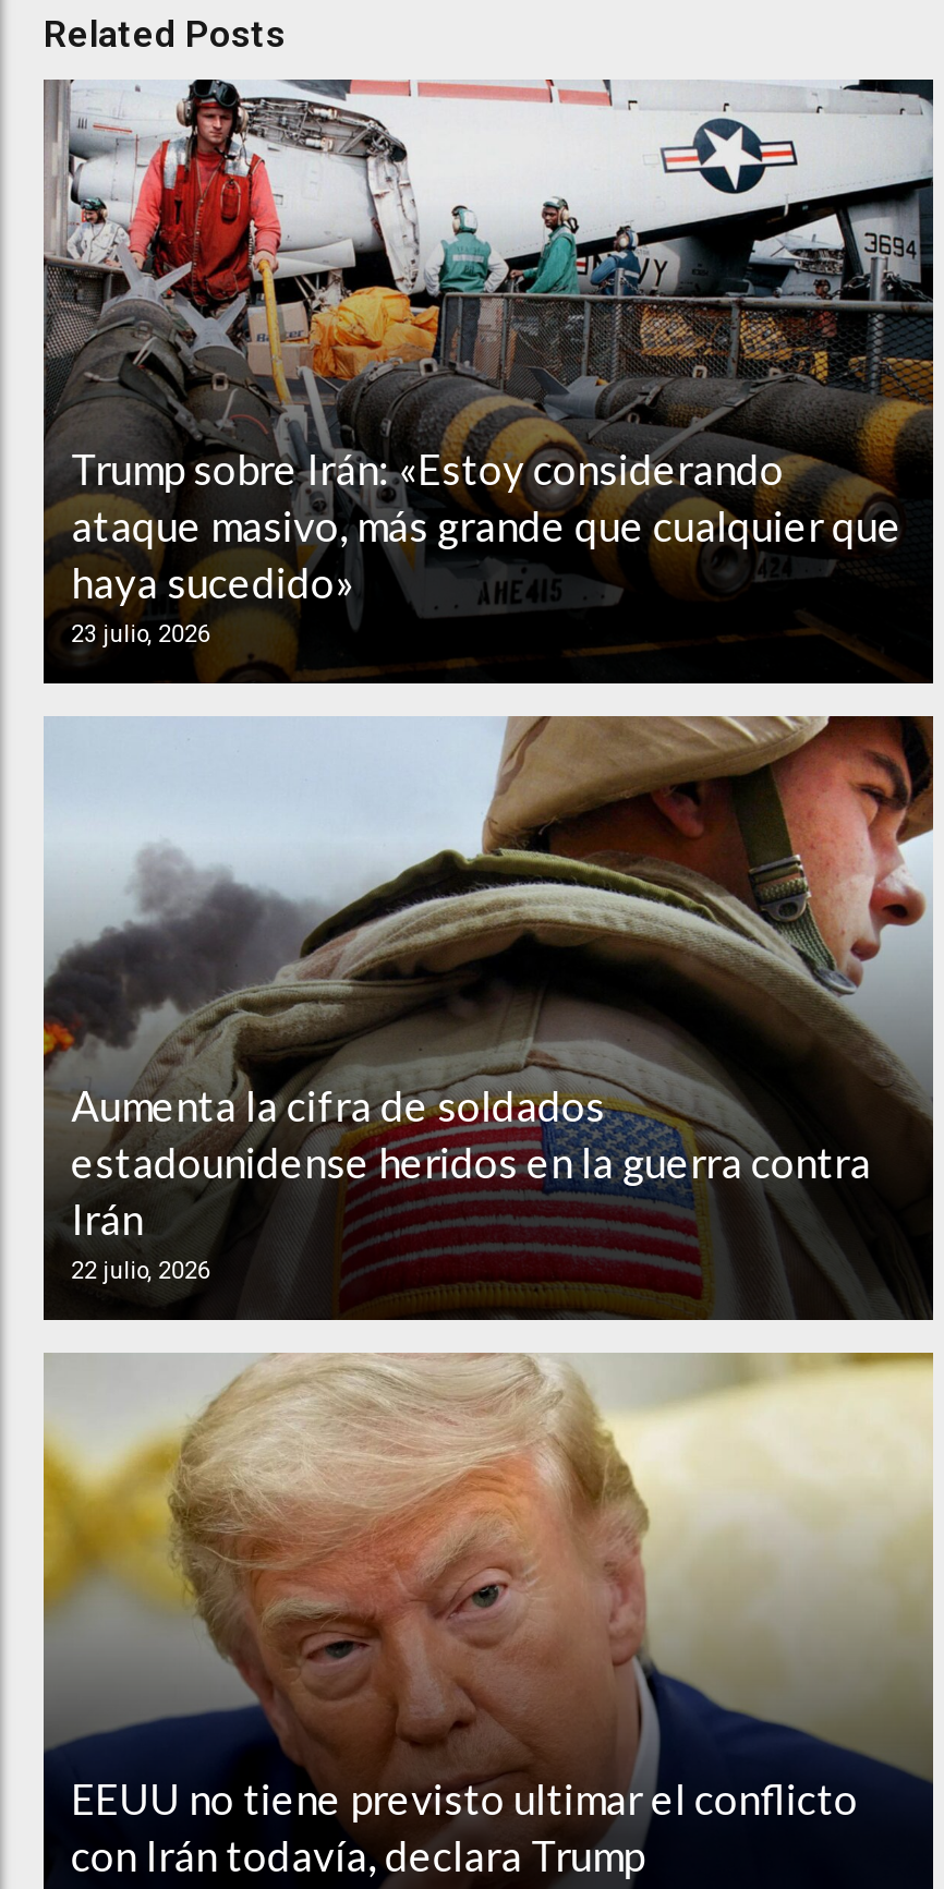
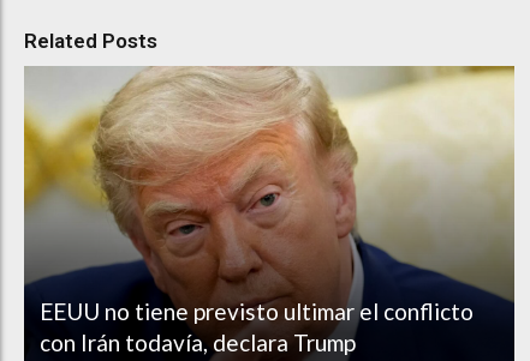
- [image]
- Trump sobre Irán: «Estoy considerando
- ataque masivo, más grande que cualquier que
- haya sucedido»
- 23 julio, 2026

- [image]
- Aumenta la cifra de soldados
- estadounidense heridos en la guerra contra
- Irán
- 22 julio, 2026
